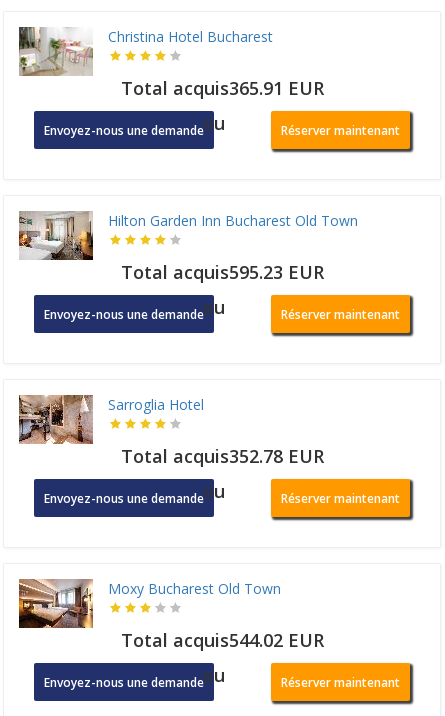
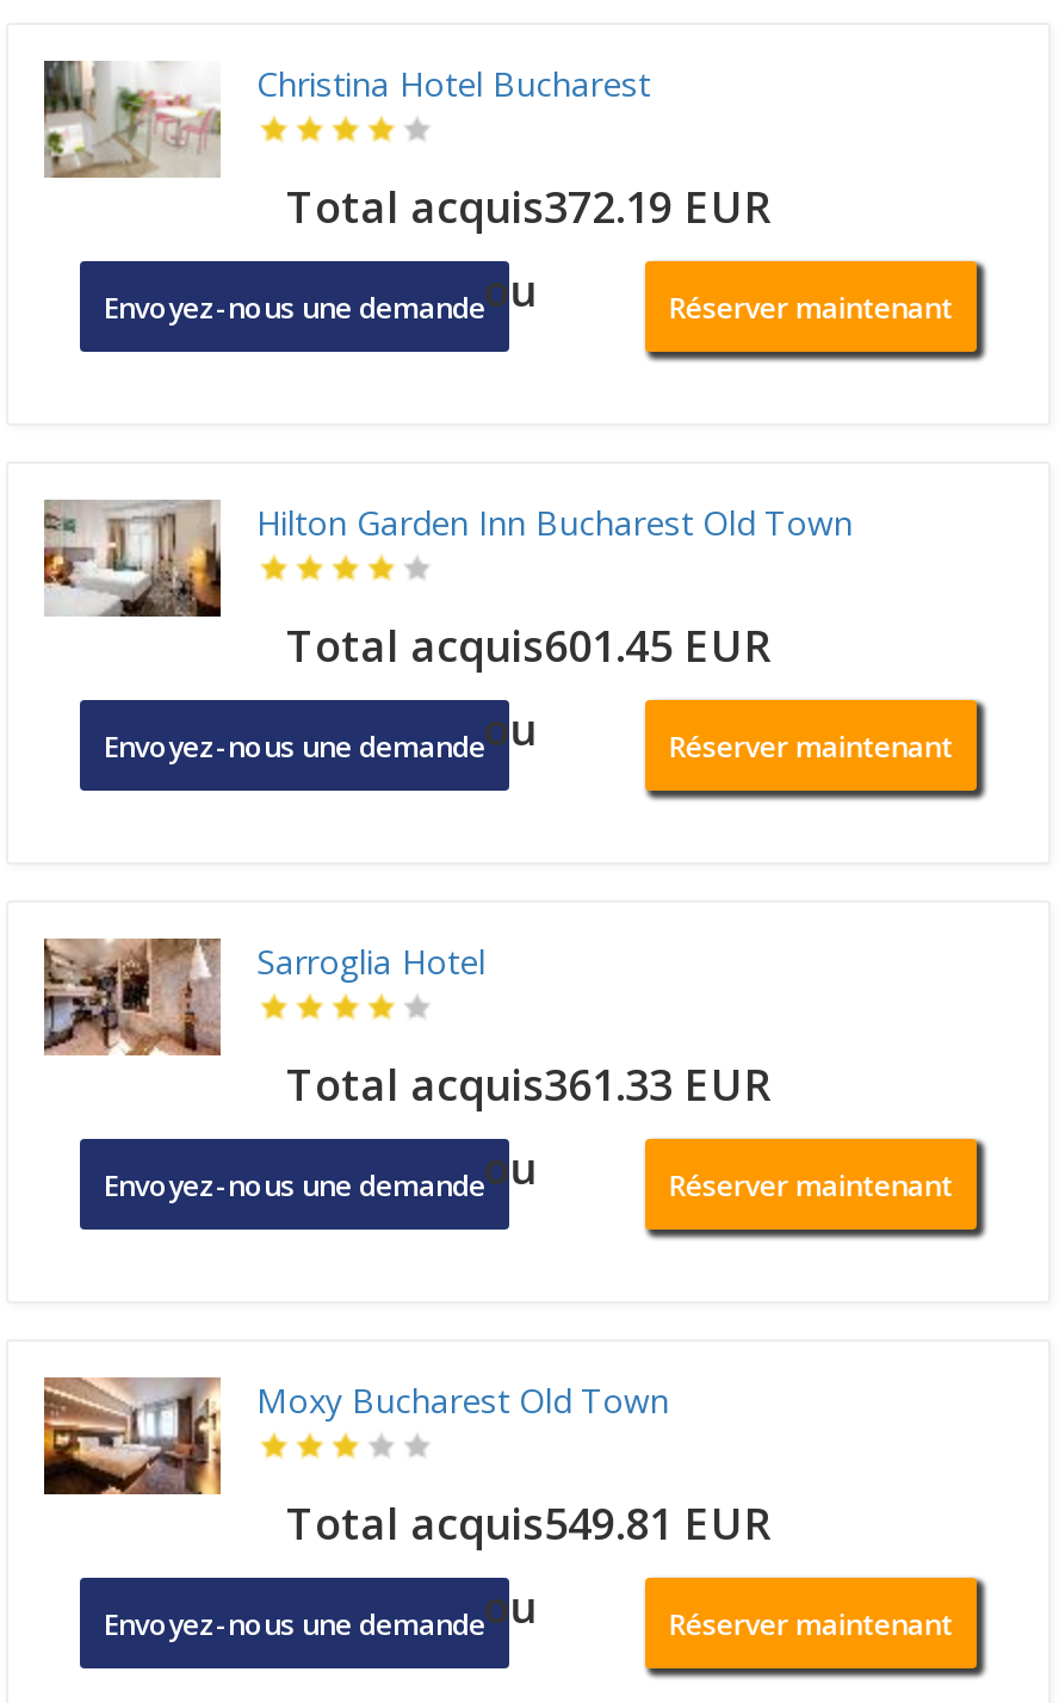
- Total acquis365.91 EUR
+ Total acquis372.19 EUR

- Total acquis595.23 EUR
+ Total acquis601.45 EUR

- Total acquis352.78 EUR
+ Total acquis361.33 EUR

- Total acquis544.02 EUR
+ Total acquis549.81 EUR
